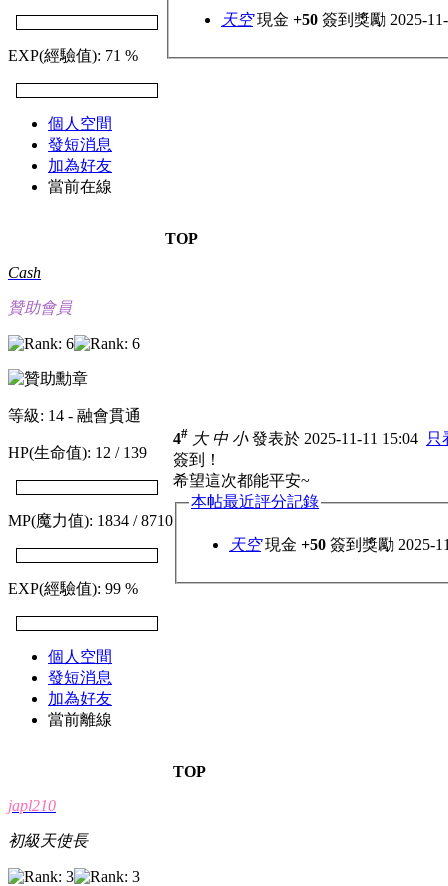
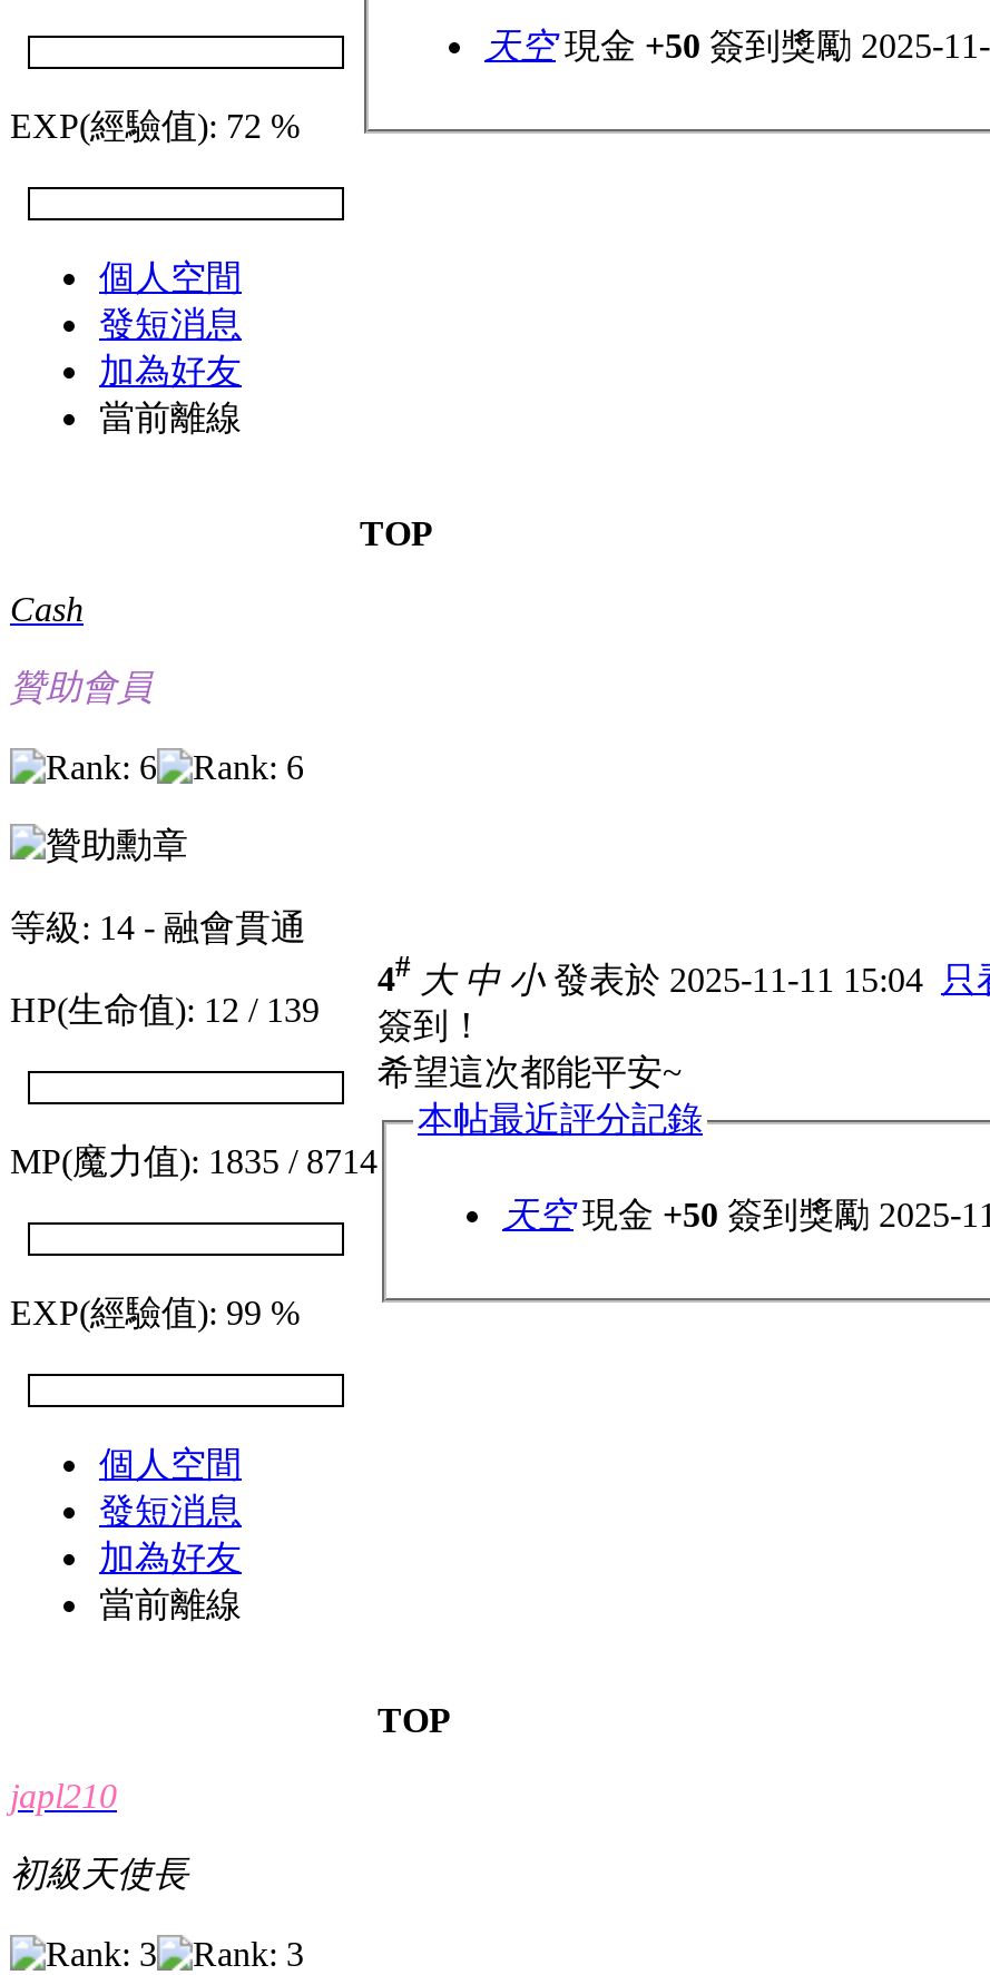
- EXP(經驗值): 71 %
+ EXP(經驗值): 72 %

- 當前在線
+ 當前離線

- MP(魔力值): 1834 / 8710
+ MP(魔力值): 1835 / 8714
